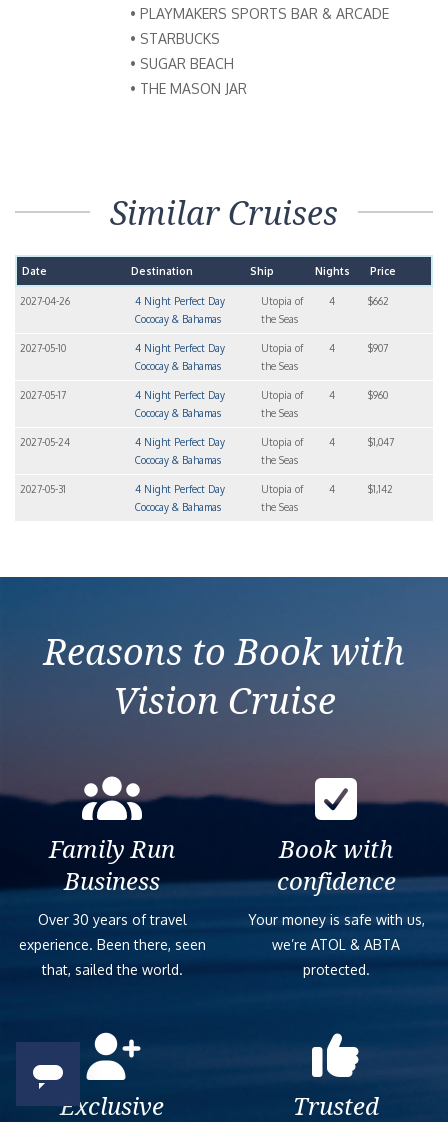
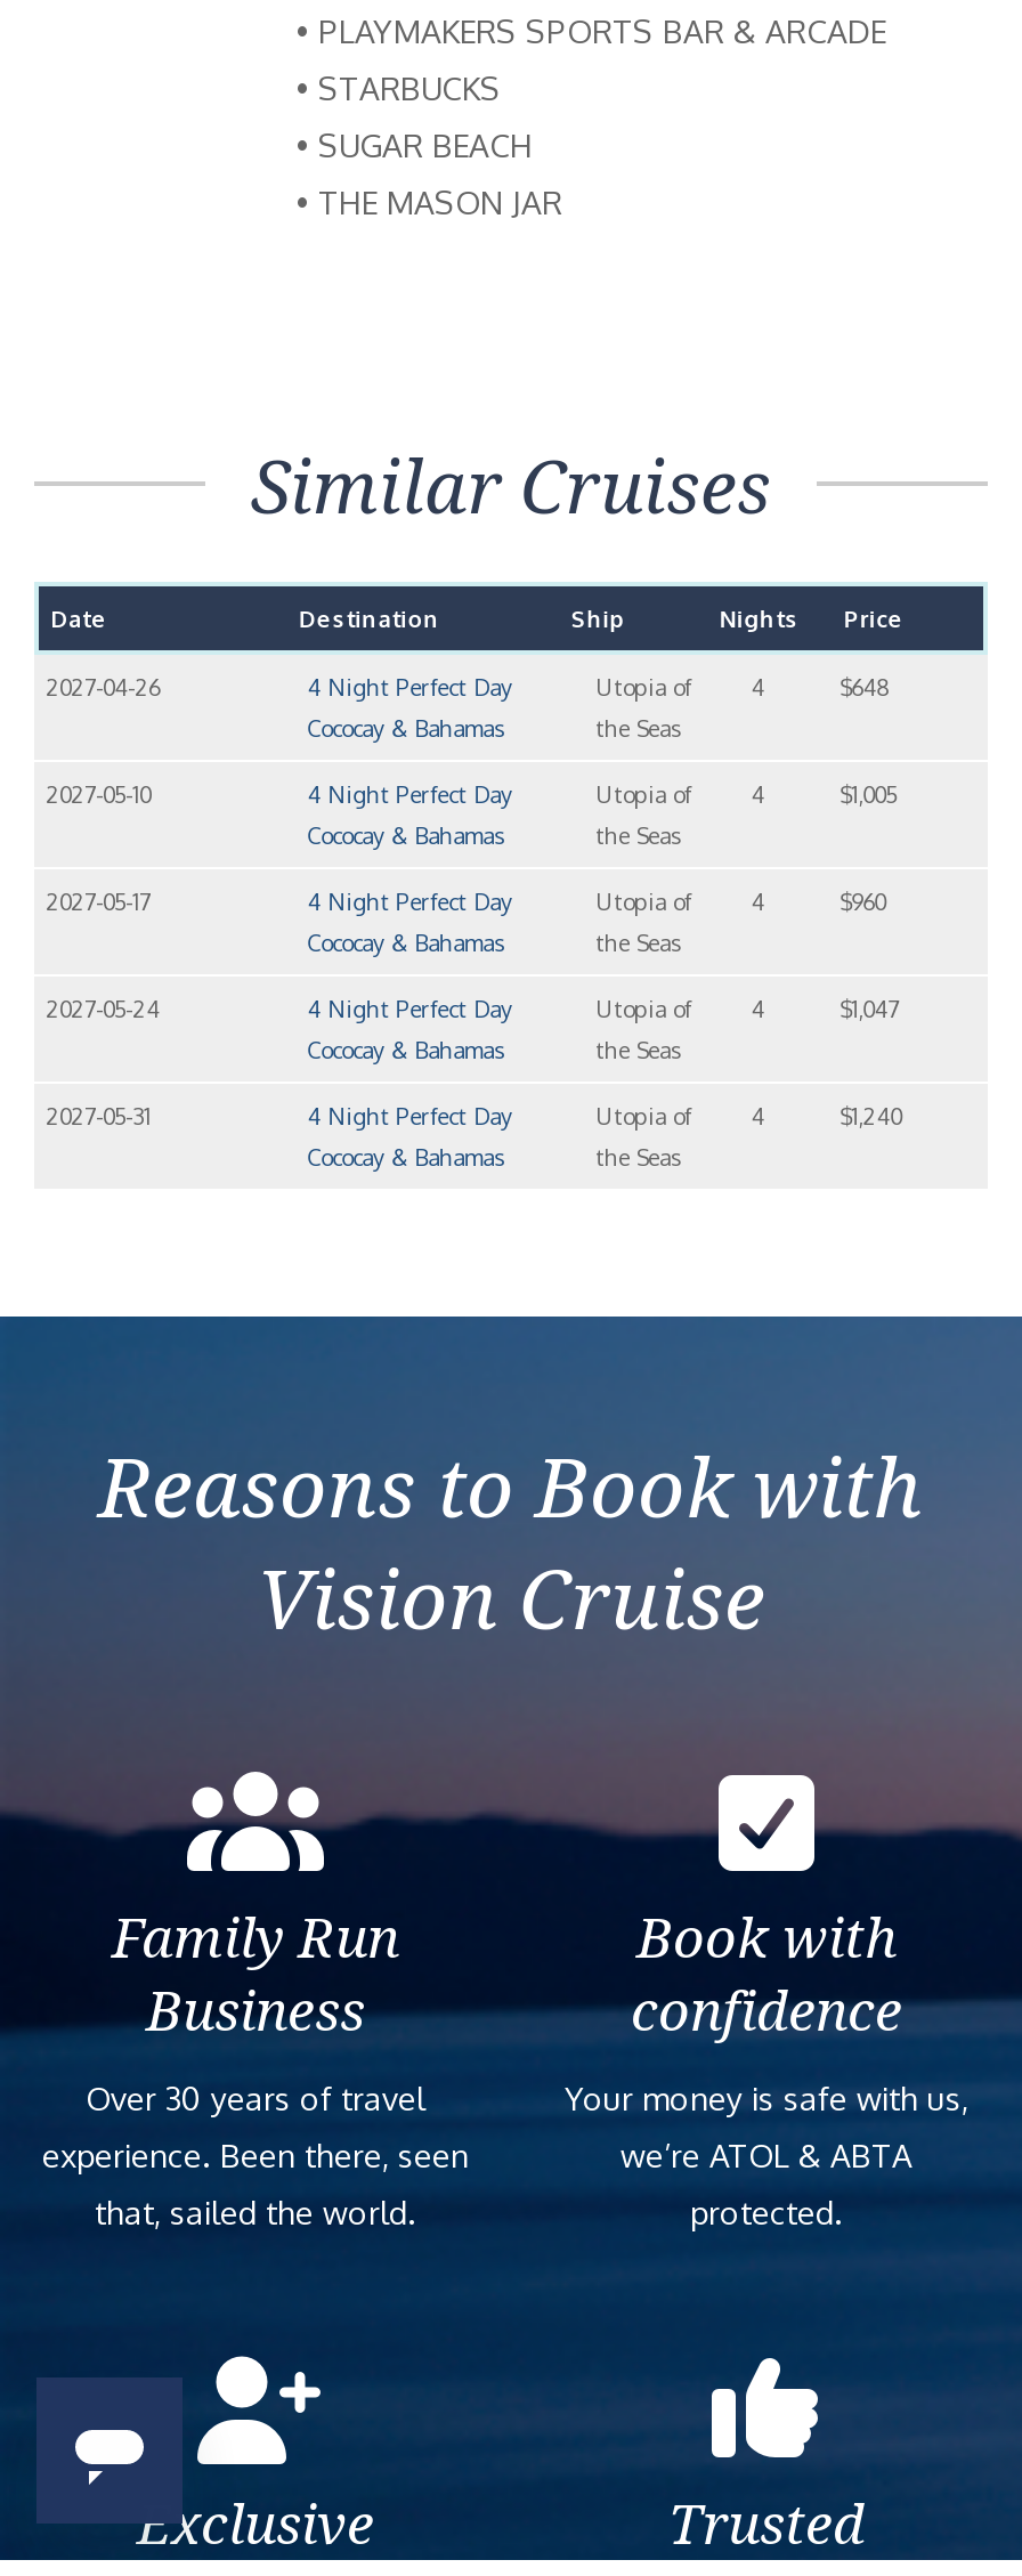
- $662
+ $648

- $907
+ $1,005

- $1,142
+ $1,240
